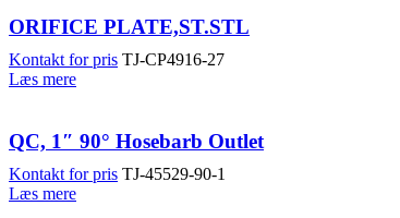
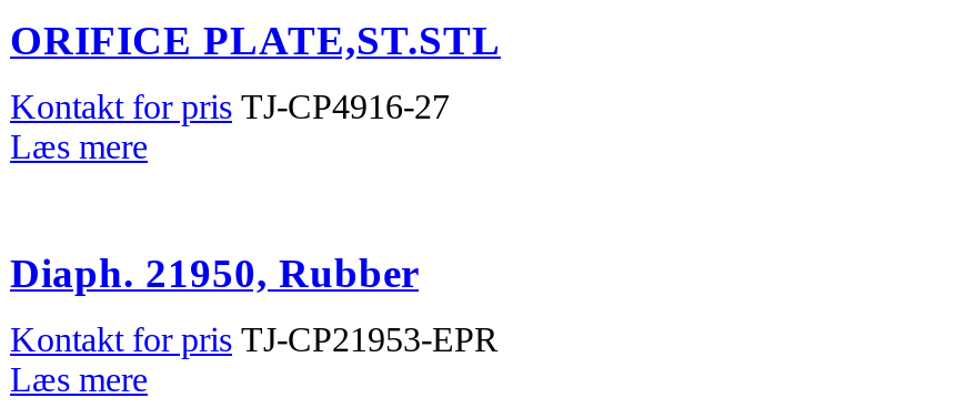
- QC, 1″ 90° Hosebarb Outlet
+ Diaph. 21950, Rubber

- Kontakt for pris TJ-45529-90-1
+ Kontakt for pris TJ-CP21953-EPR
